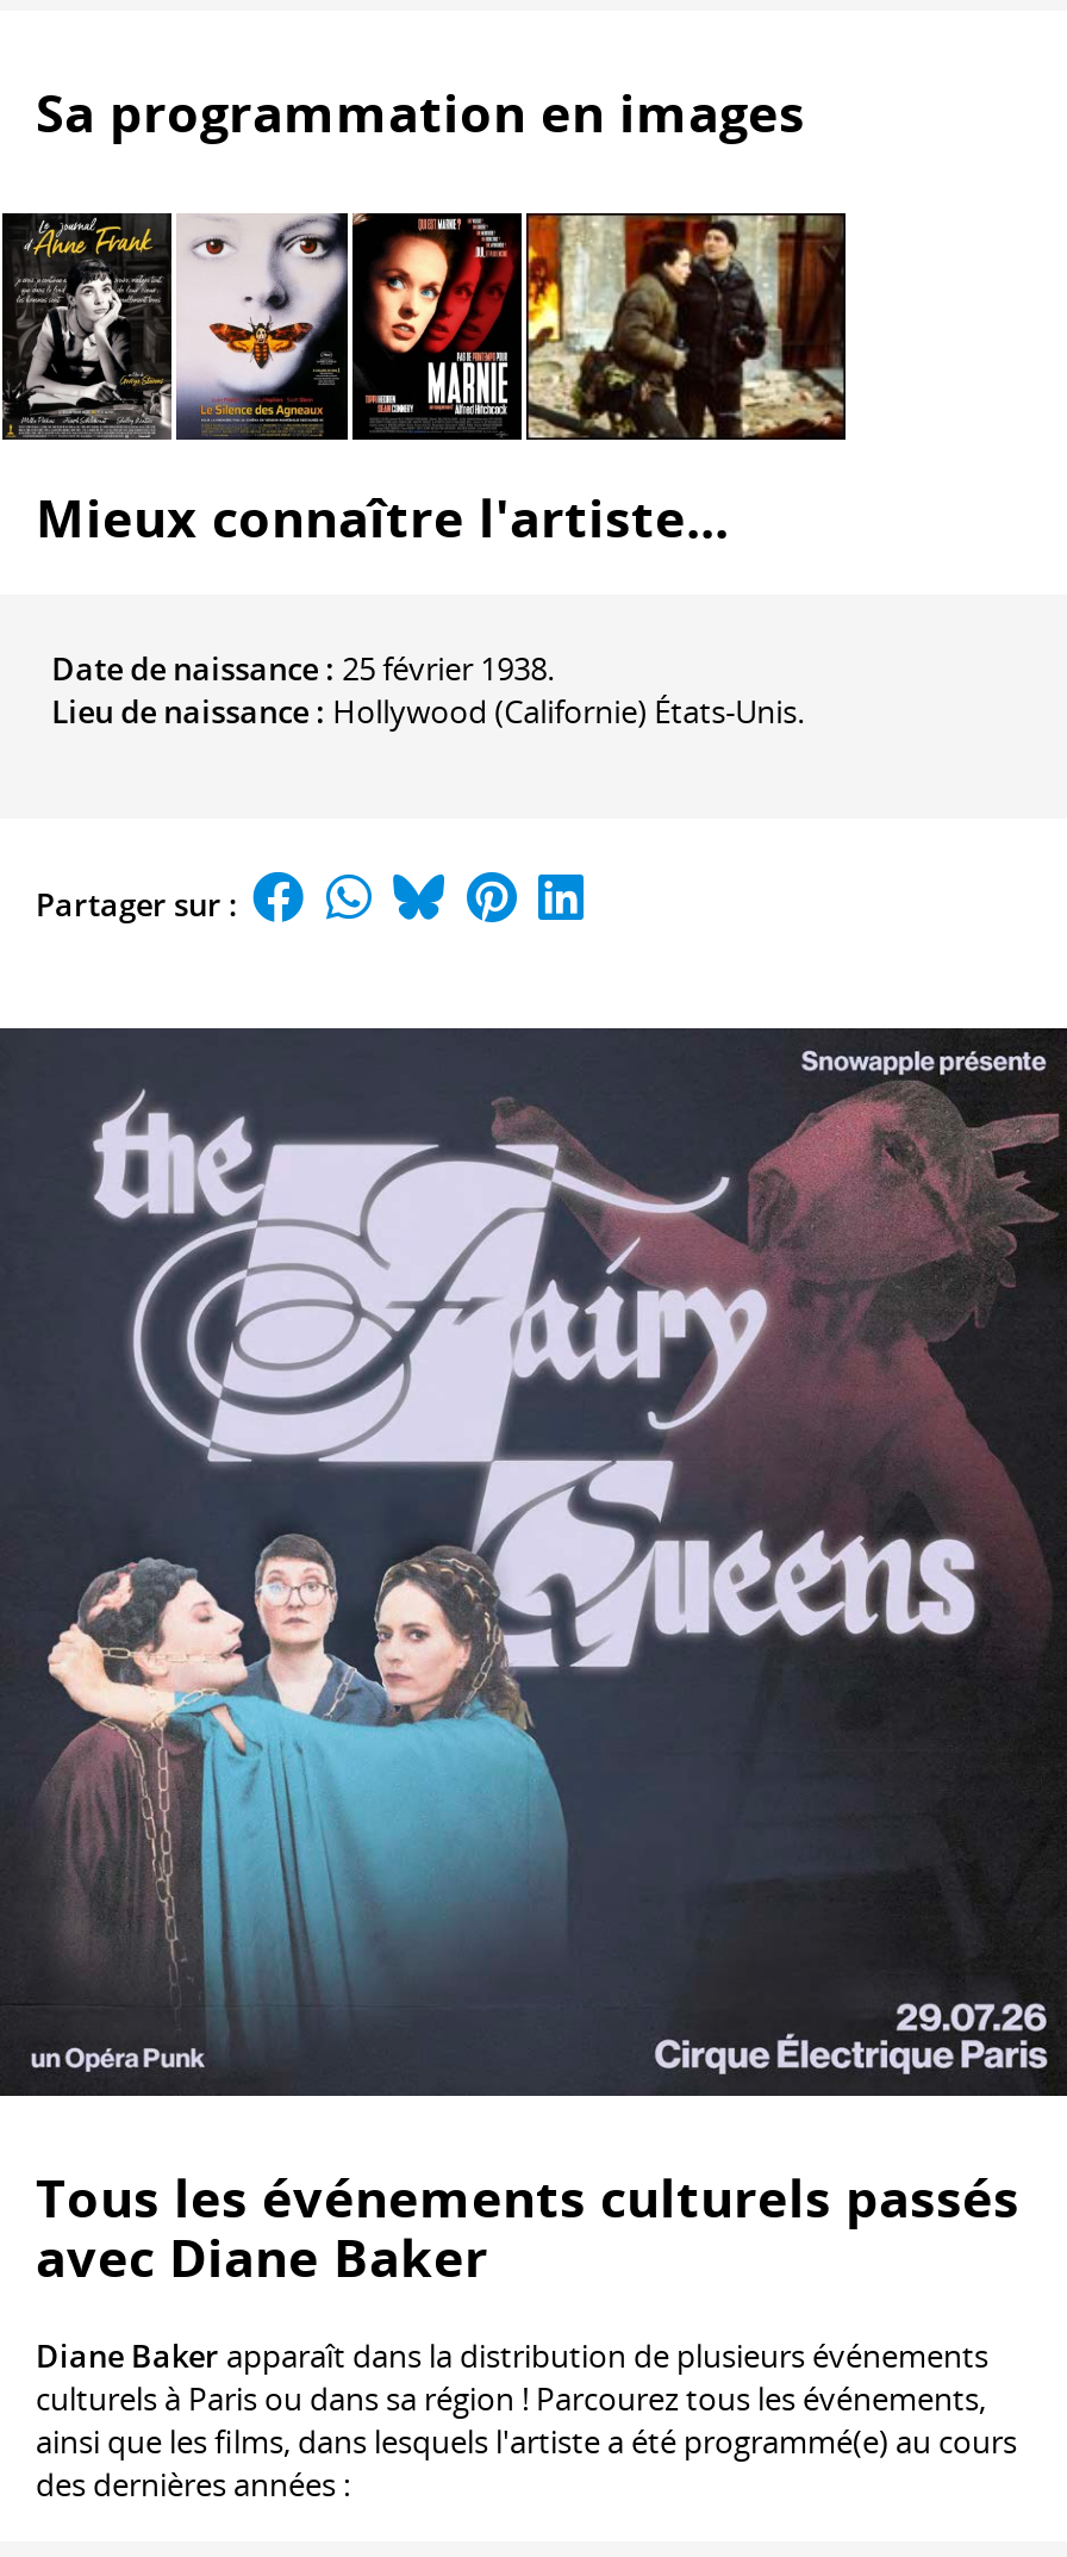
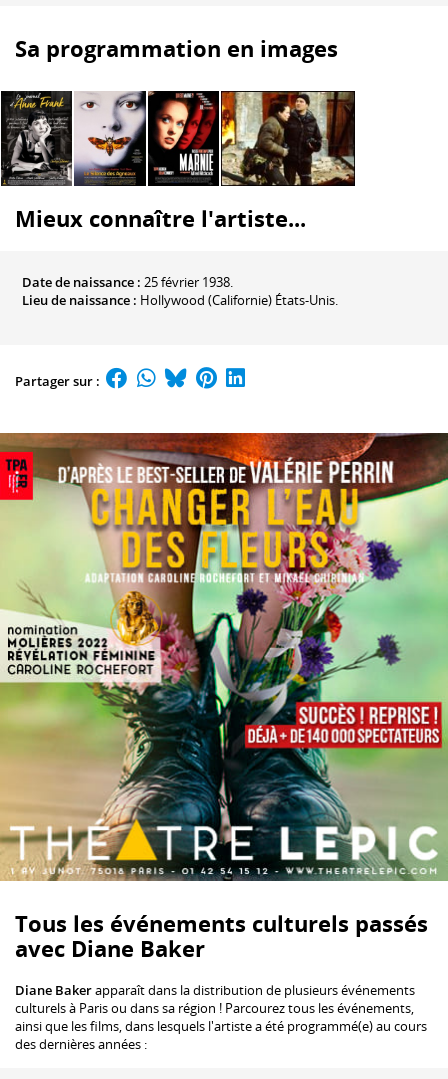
- [image]
+ [image]
